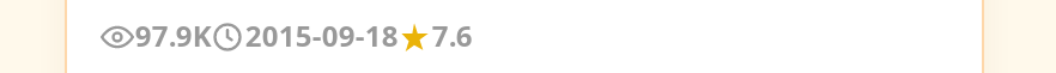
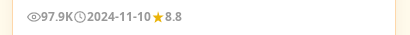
- 2015-09-18
- 7.6
+ 2024-11-10
+ 8.8
